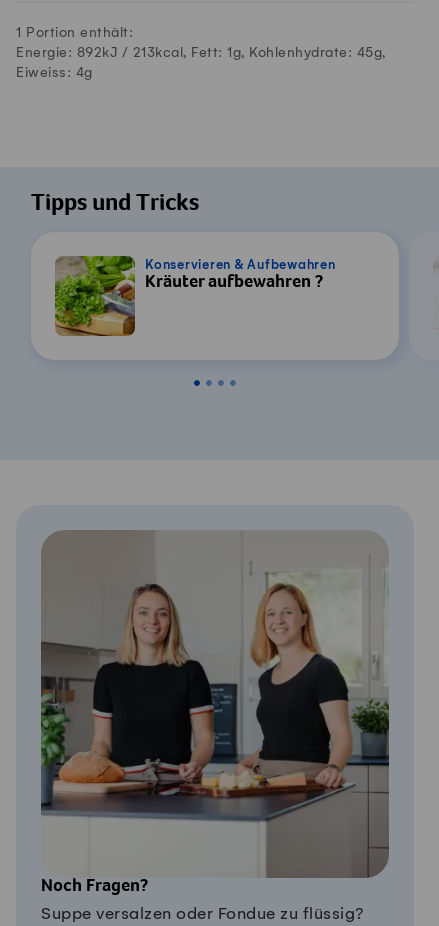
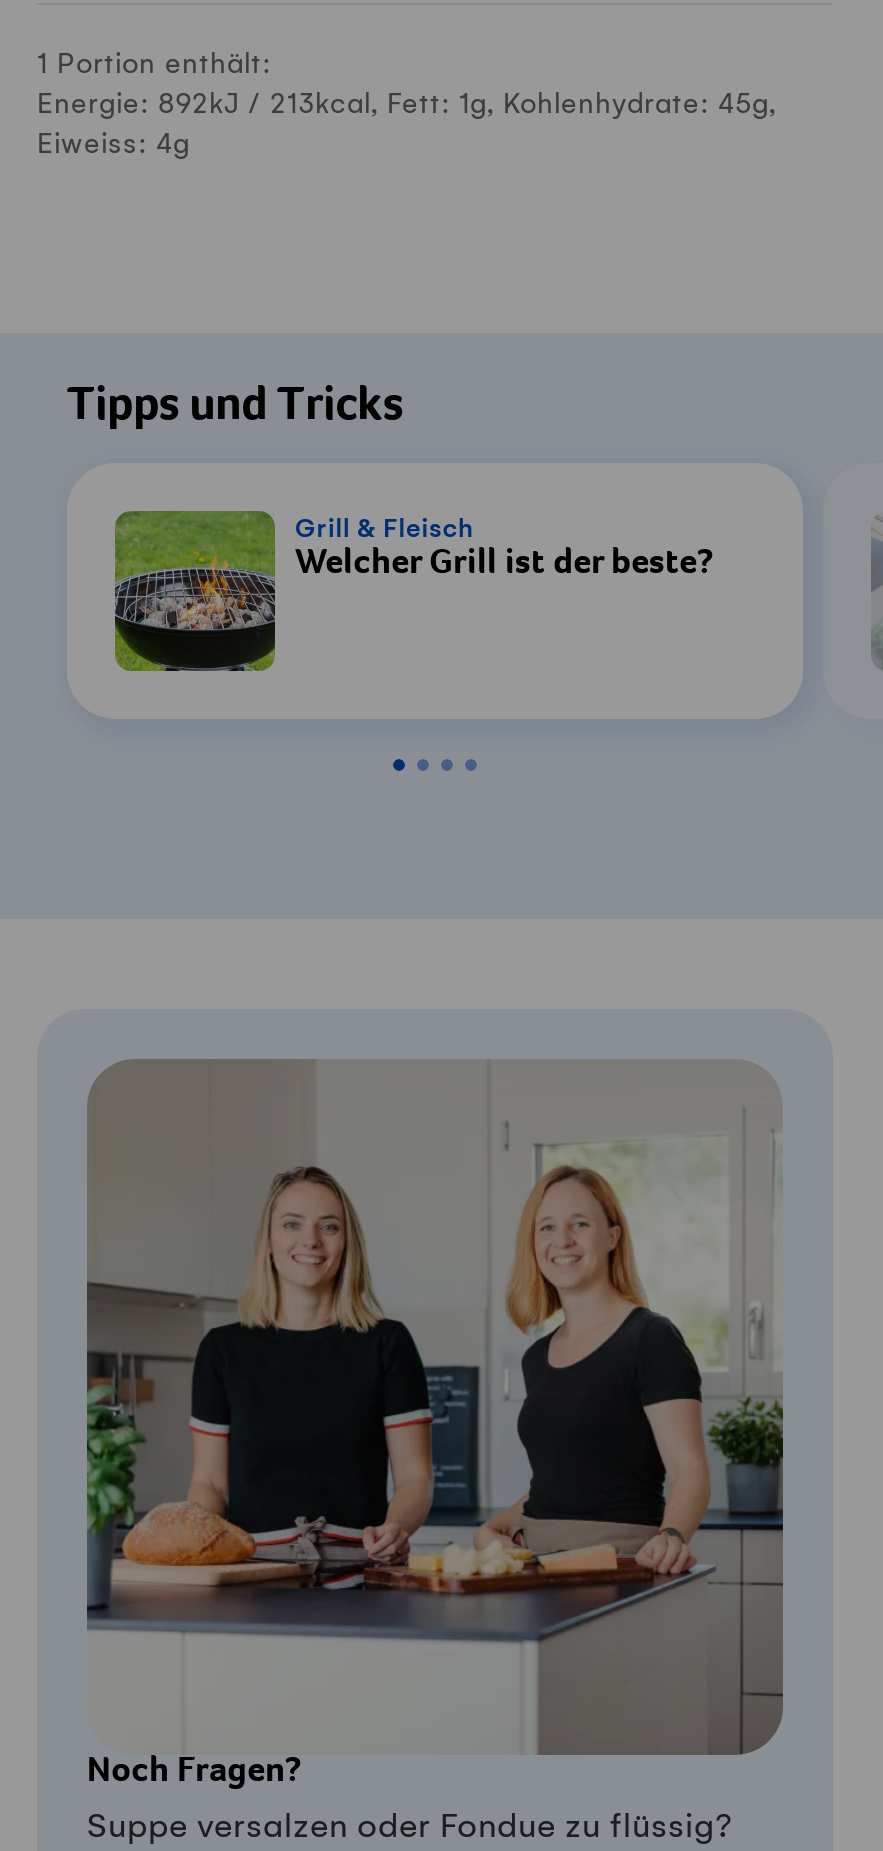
- [image]
- Konservieren & Aufbewahren
- Kräuter aufbewahren ?
+ [image]
+ Grill & Fleisch
+ Welcher Grill ist der beste?
